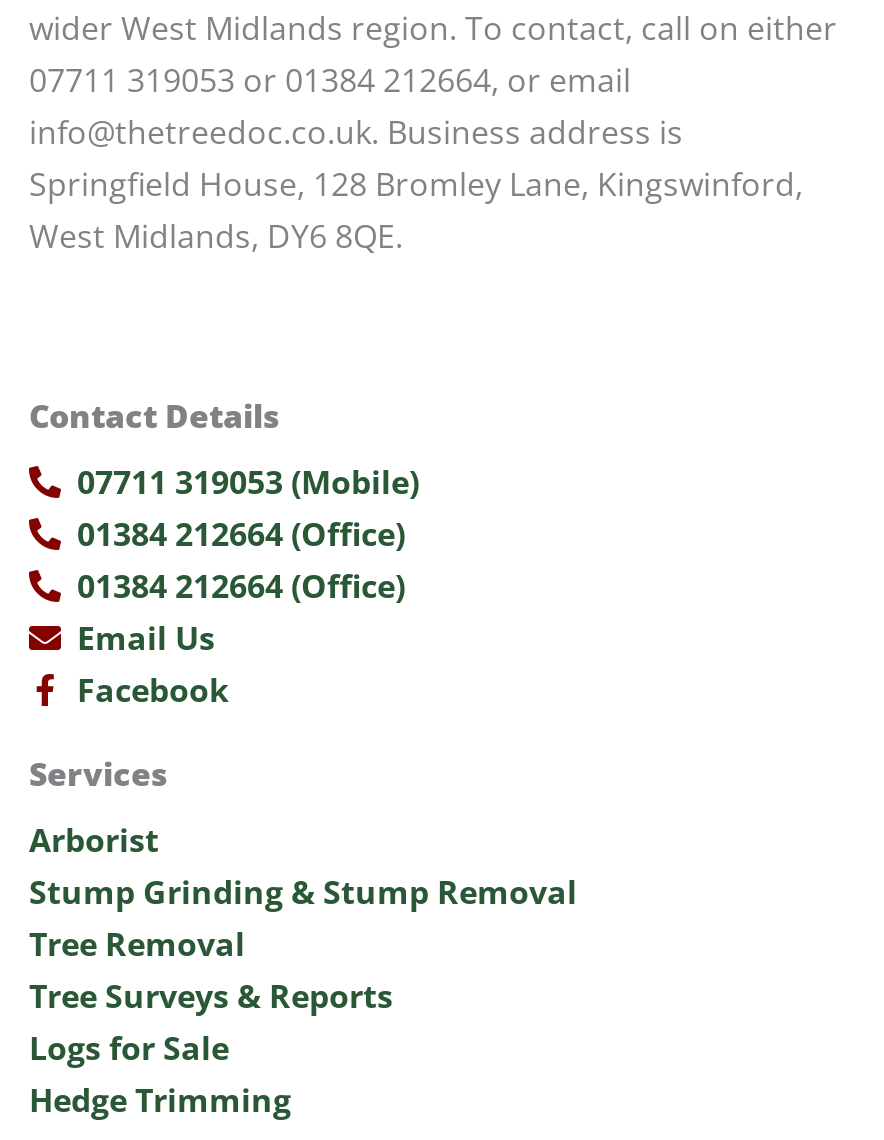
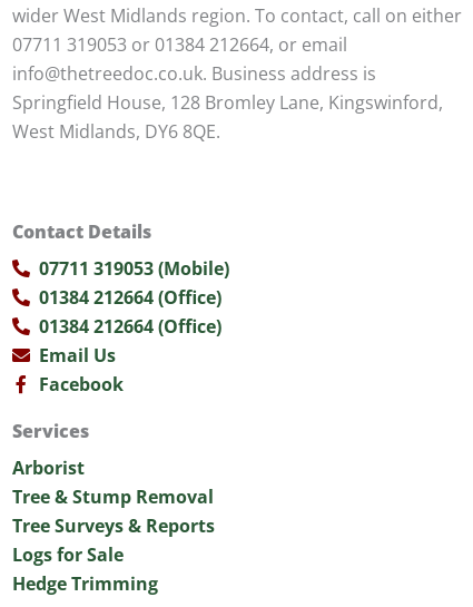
- Stump Grinding & Stump Removal
- Tree Removal
+ Tree & Stump Removal
